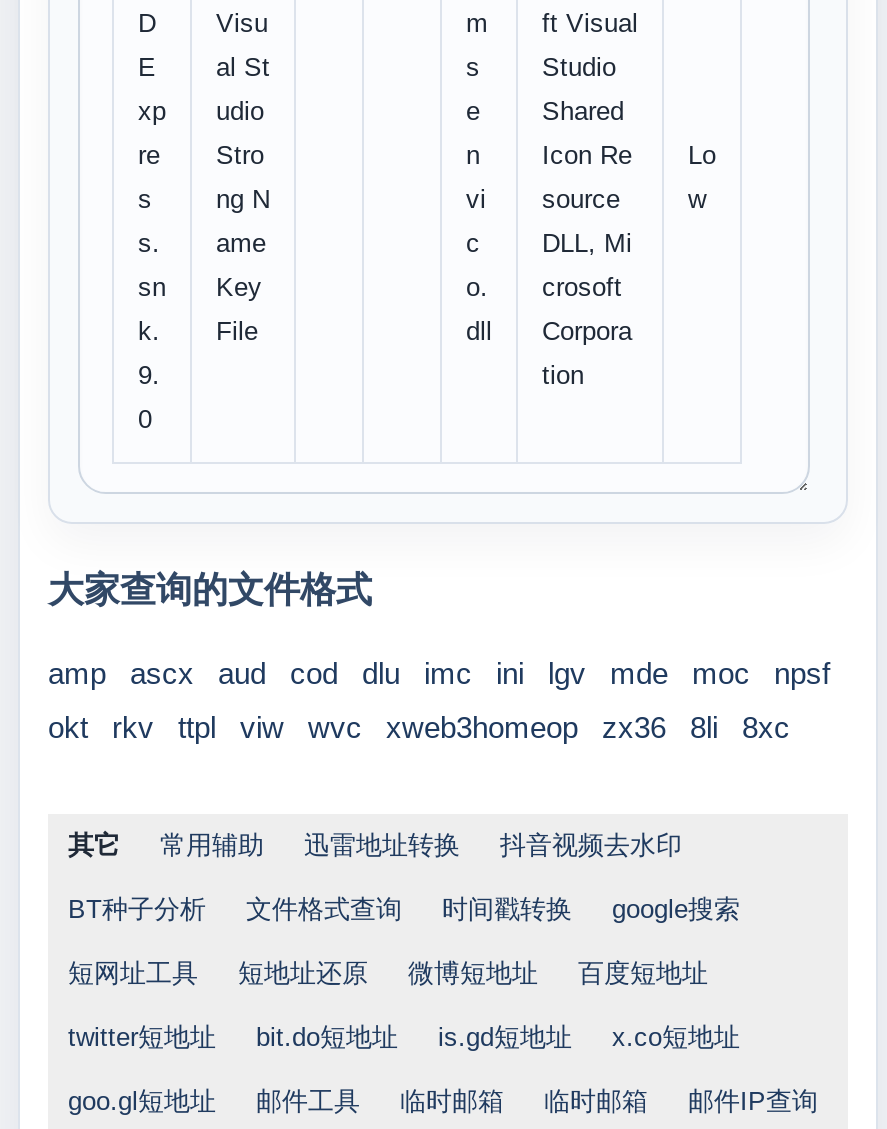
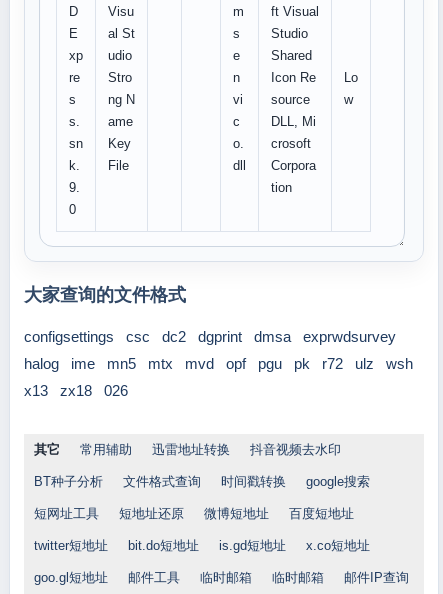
- amp
- ascx
- aud
- cod
- dlu
- imc
- ini
- lgv
- mde
- moc
- npsf
- okt
- rkv
- ttpl
- viw
- wvc
- xweb3homeop
- zx36
- 8li
- 8xc
+ configsettings
+ csc
+ dc2
+ dgprint
+ dmsa
+ exprwdsurvey
+ halog
+ ime
+ mn5
+ mtx
+ mvd
+ opf
+ pgu
+ pk
+ r72
+ ulz
+ wsh
+ x13
+ zx18
+ 026
